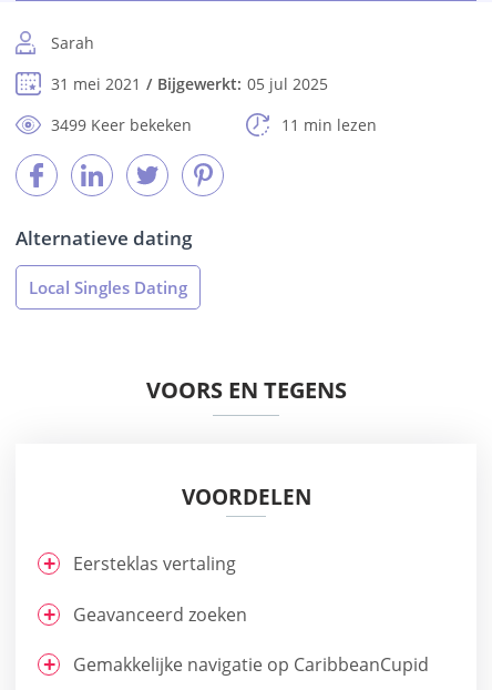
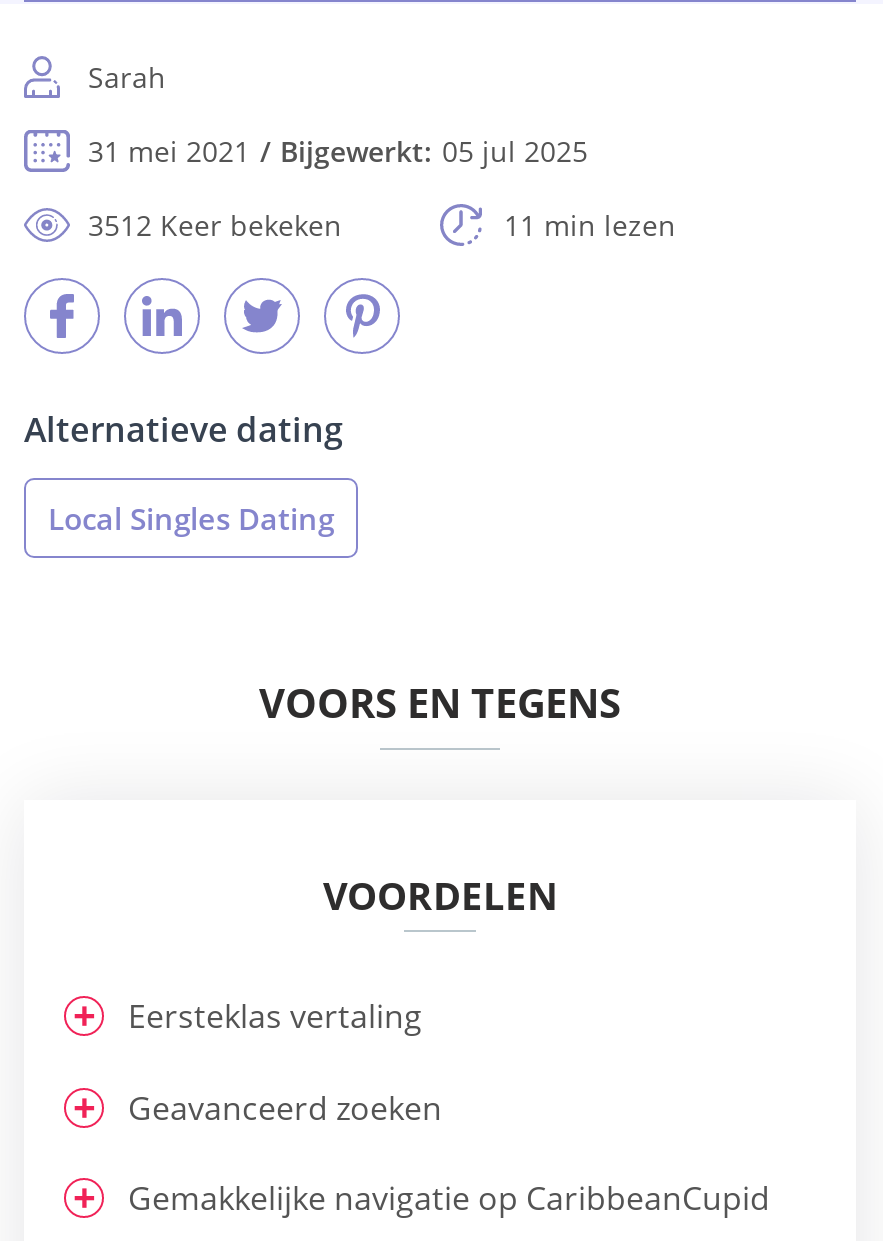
- 3499 Keer bekeken
+ 3512 Keer bekeken
